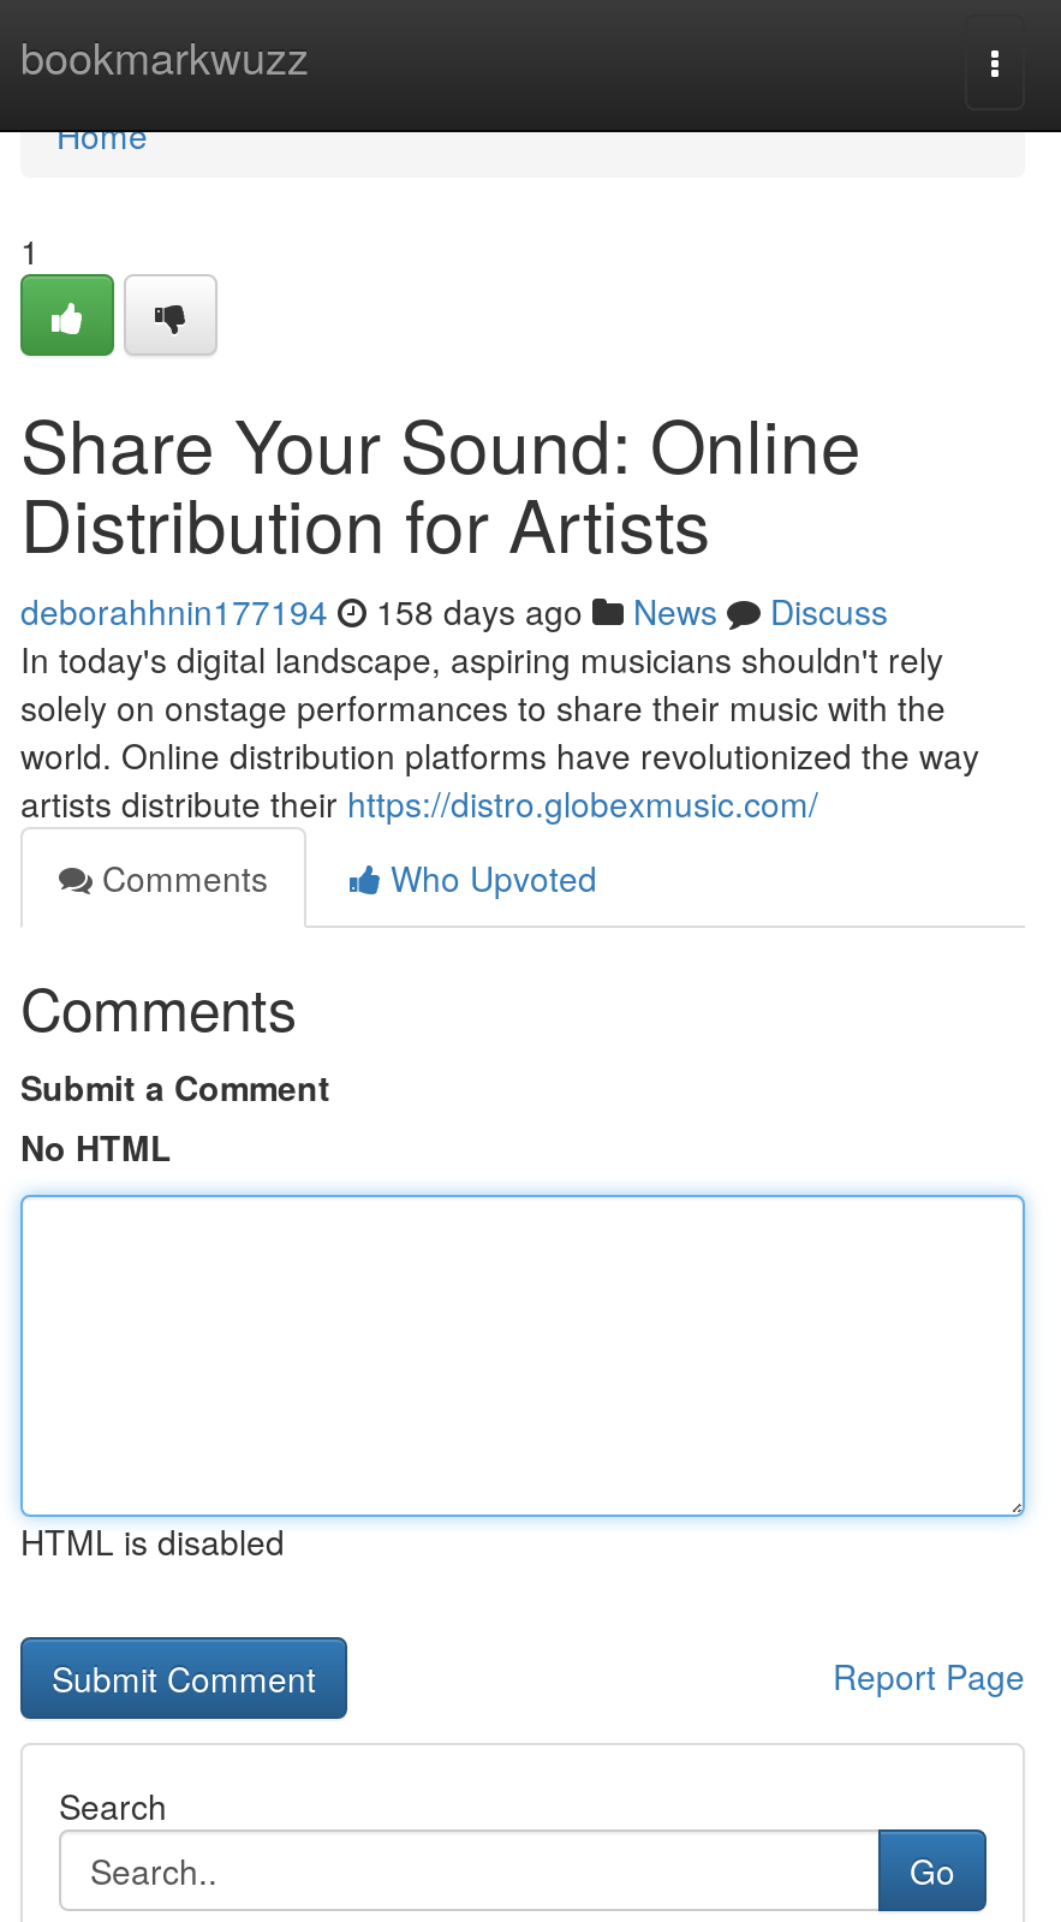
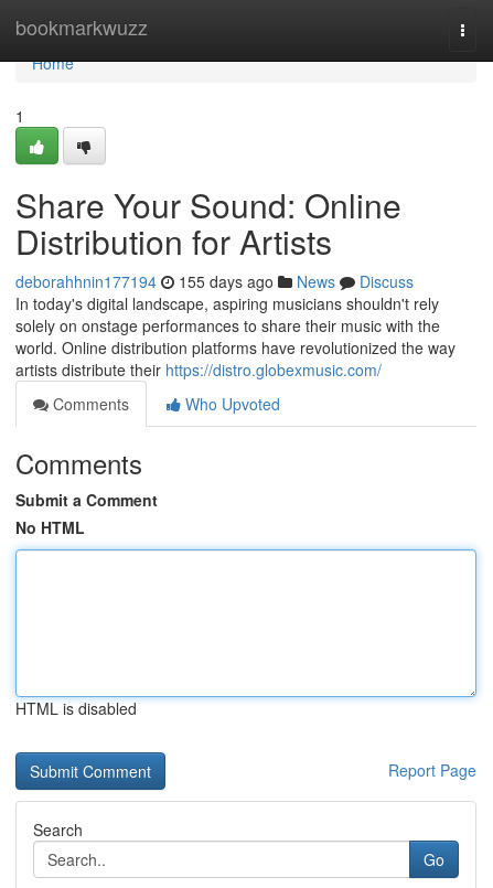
- deborahhnin177194 158 days ago News Discuss
+ deborahhnin177194 155 days ago News Discuss
